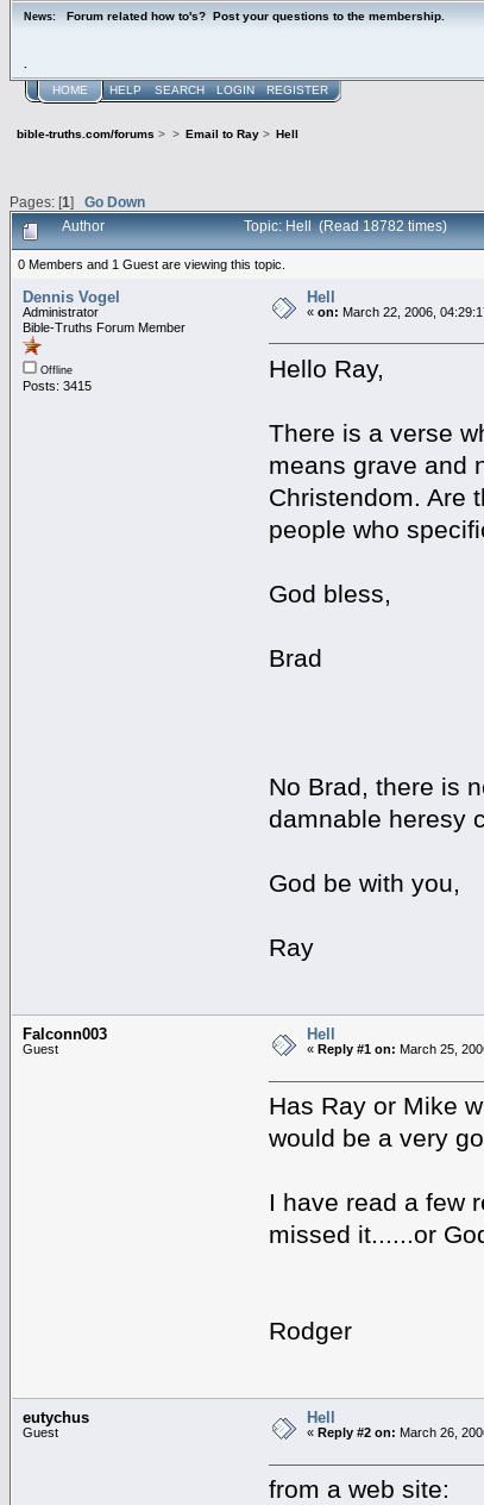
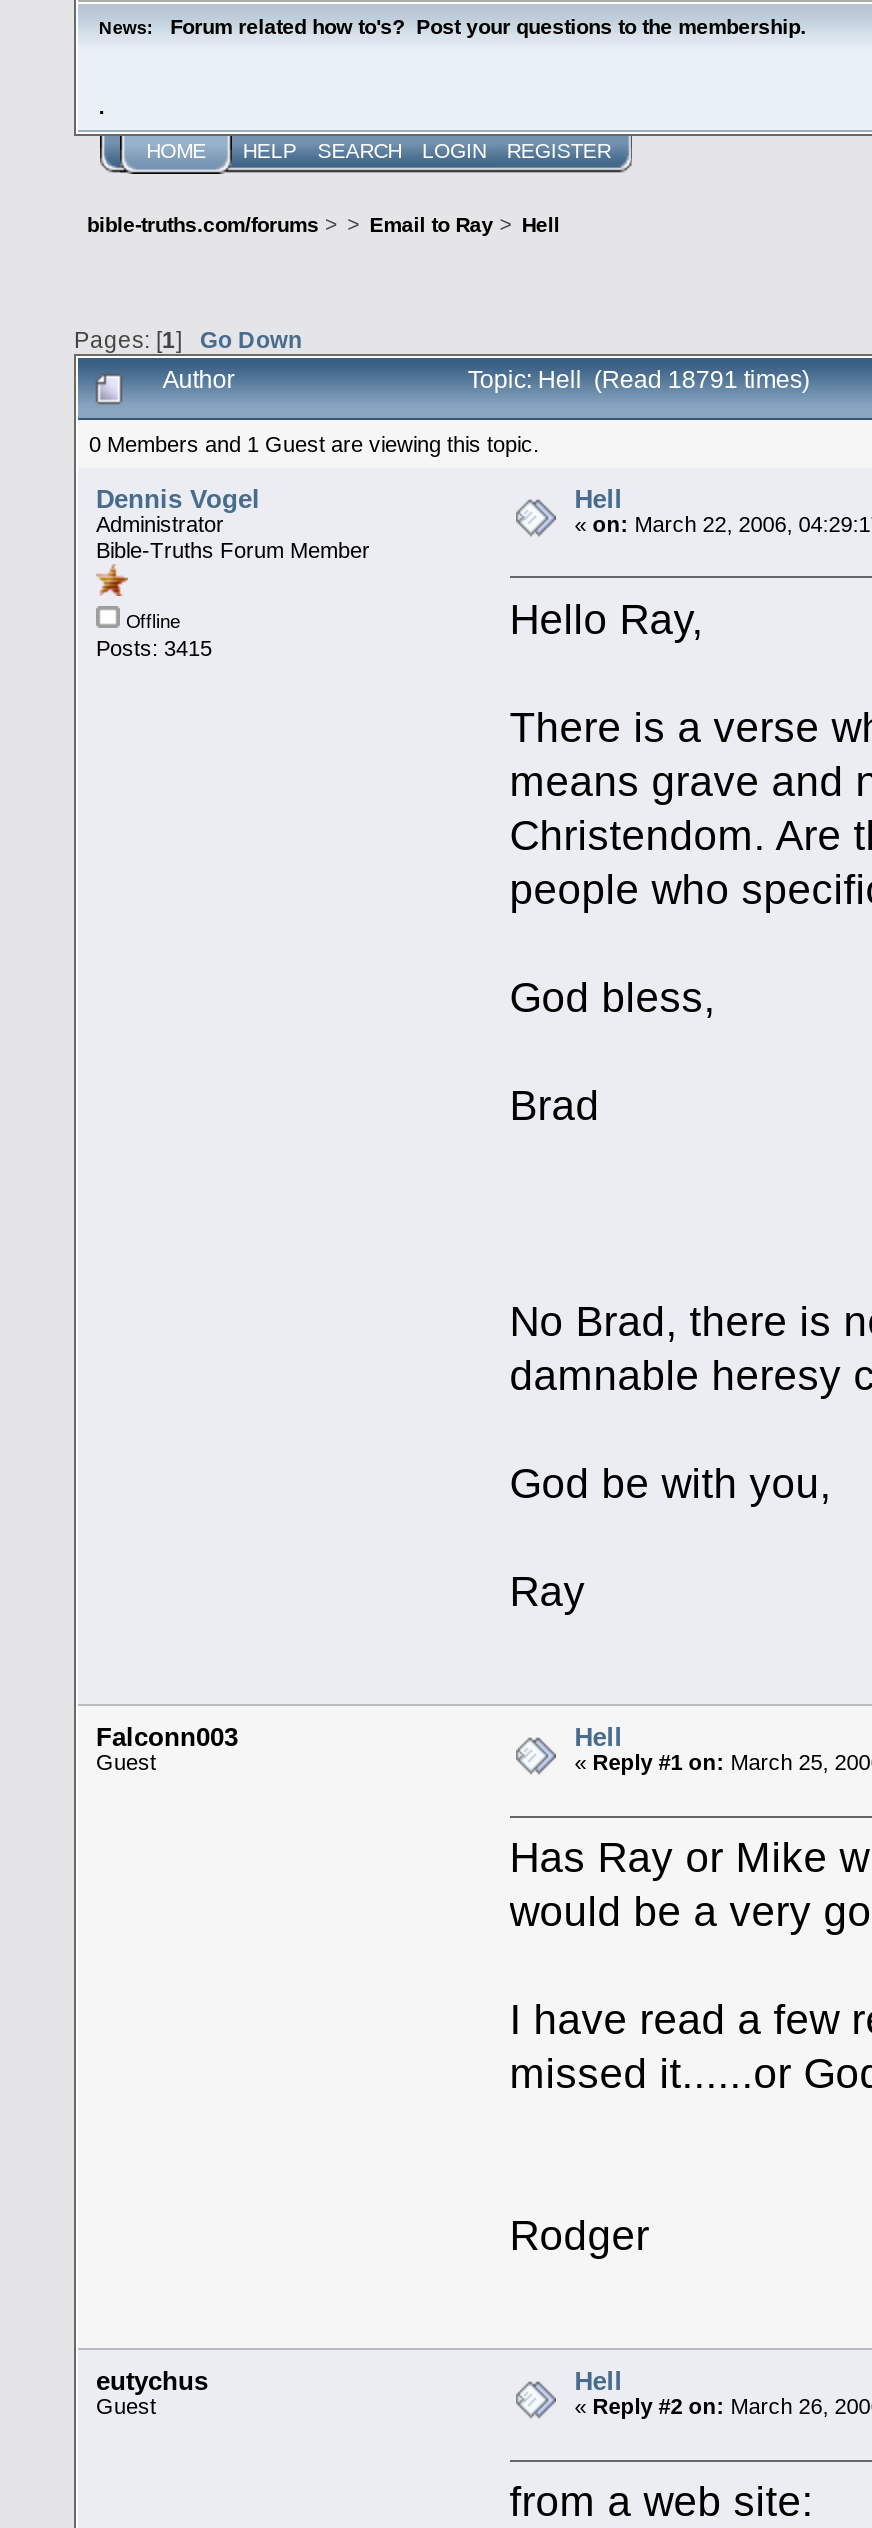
- Topic: Hell (Read 18782 times)
+ Topic: Hell (Read 18791 times)
